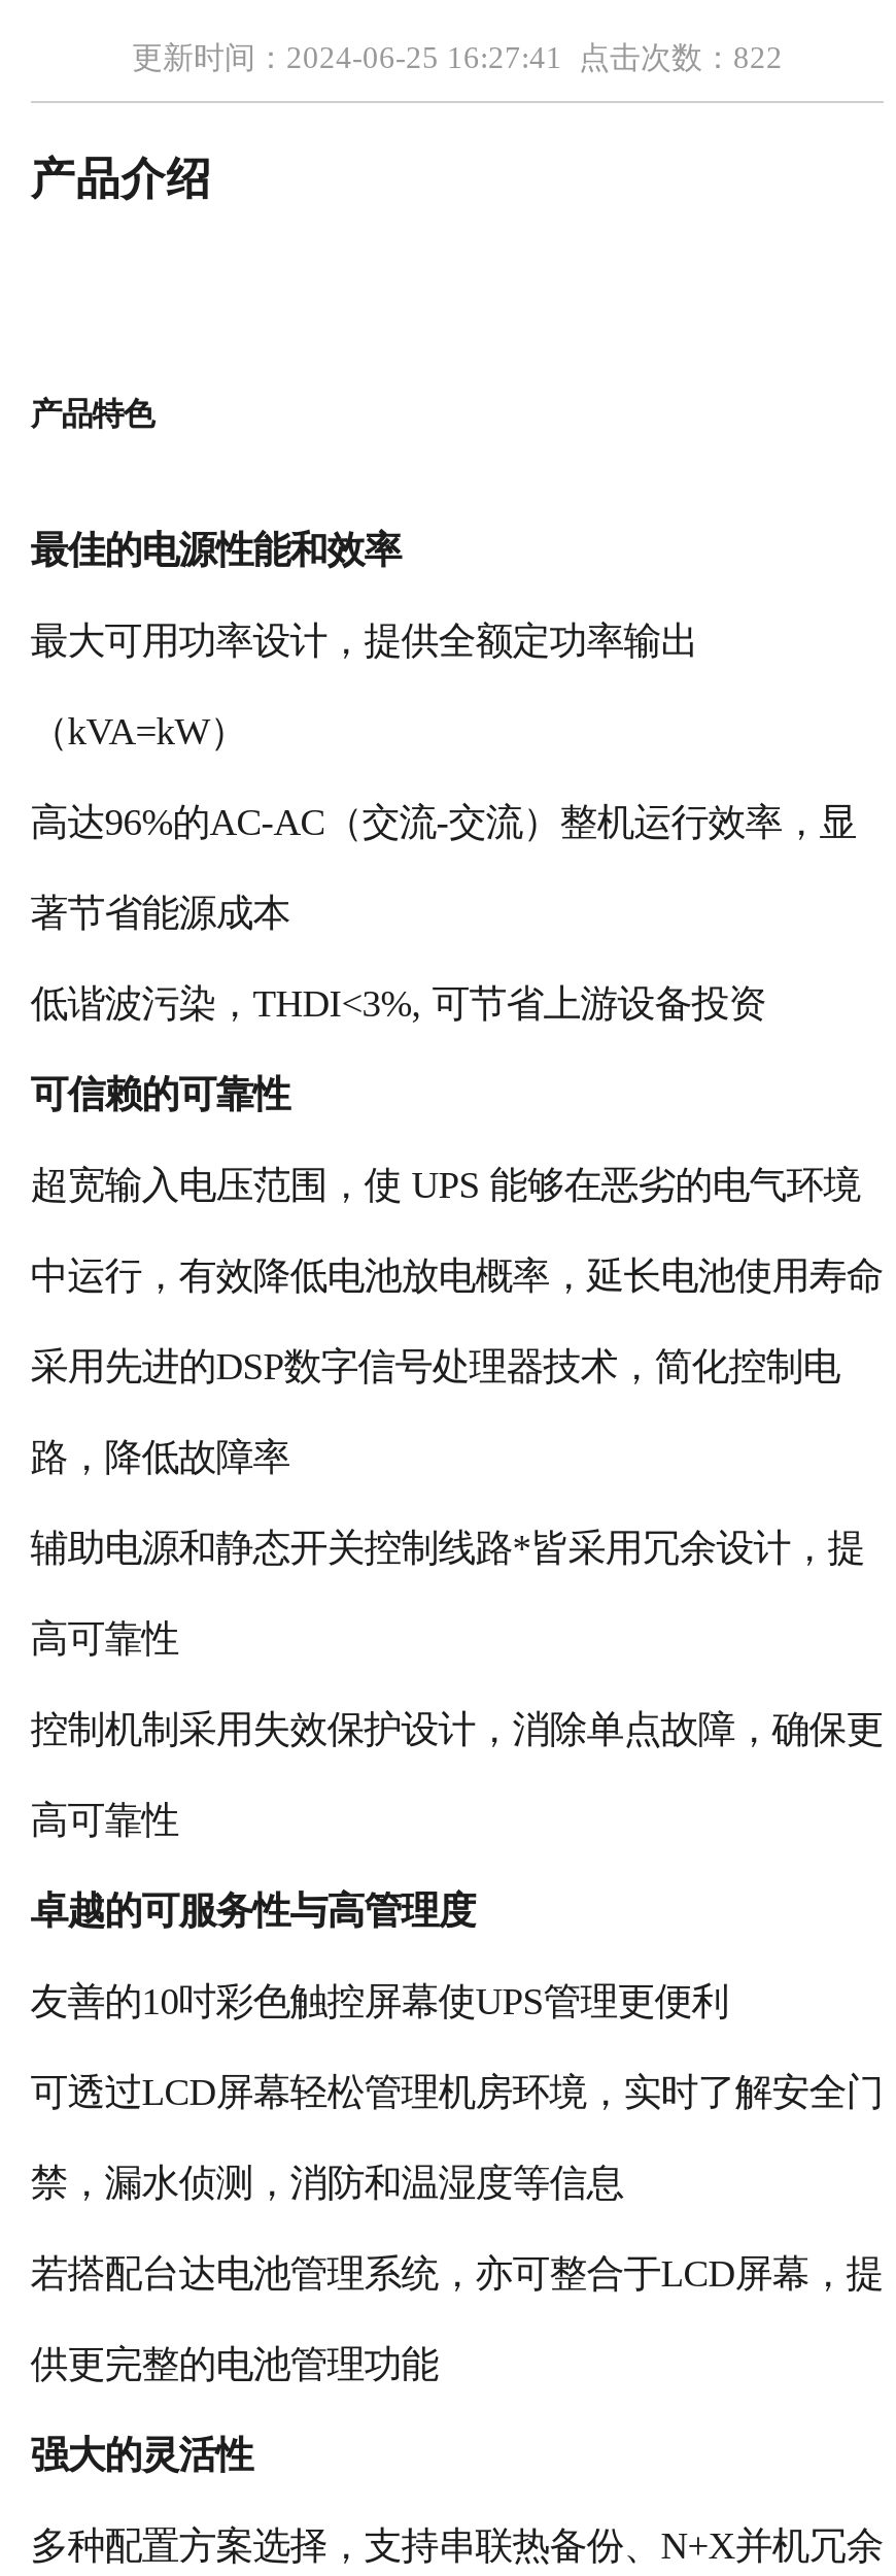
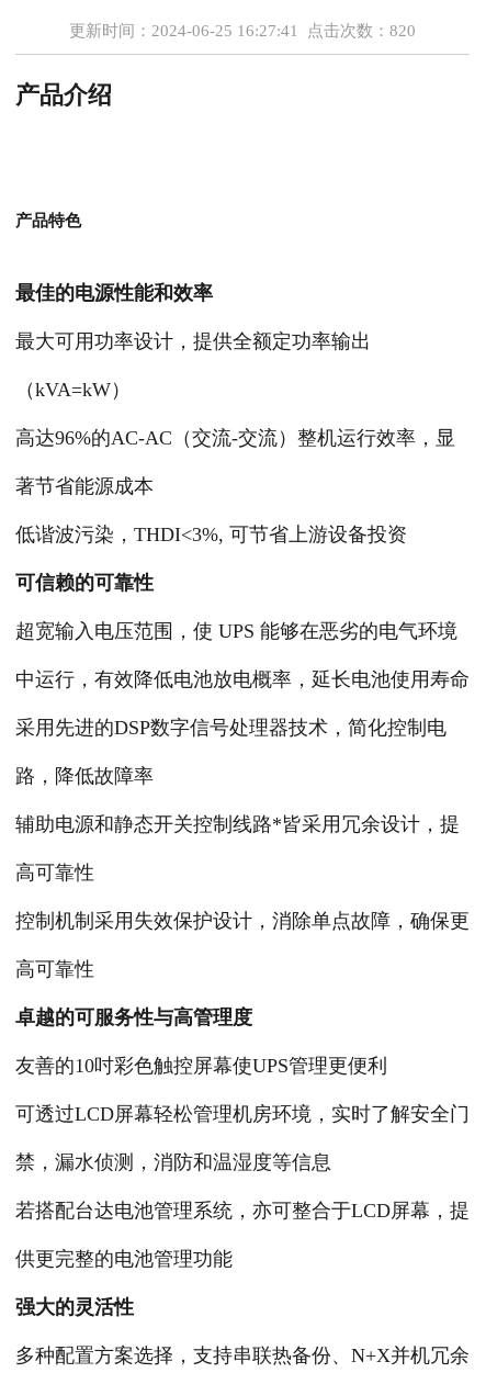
- 更新时间：2024-06-25 16:27:41 点击次数：822
+ 更新时间：2024-06-25 16:27:41 点击次数：820
